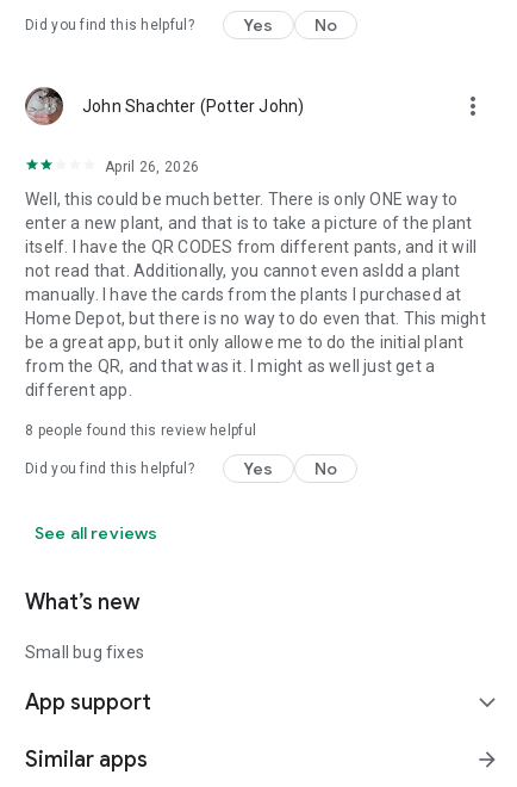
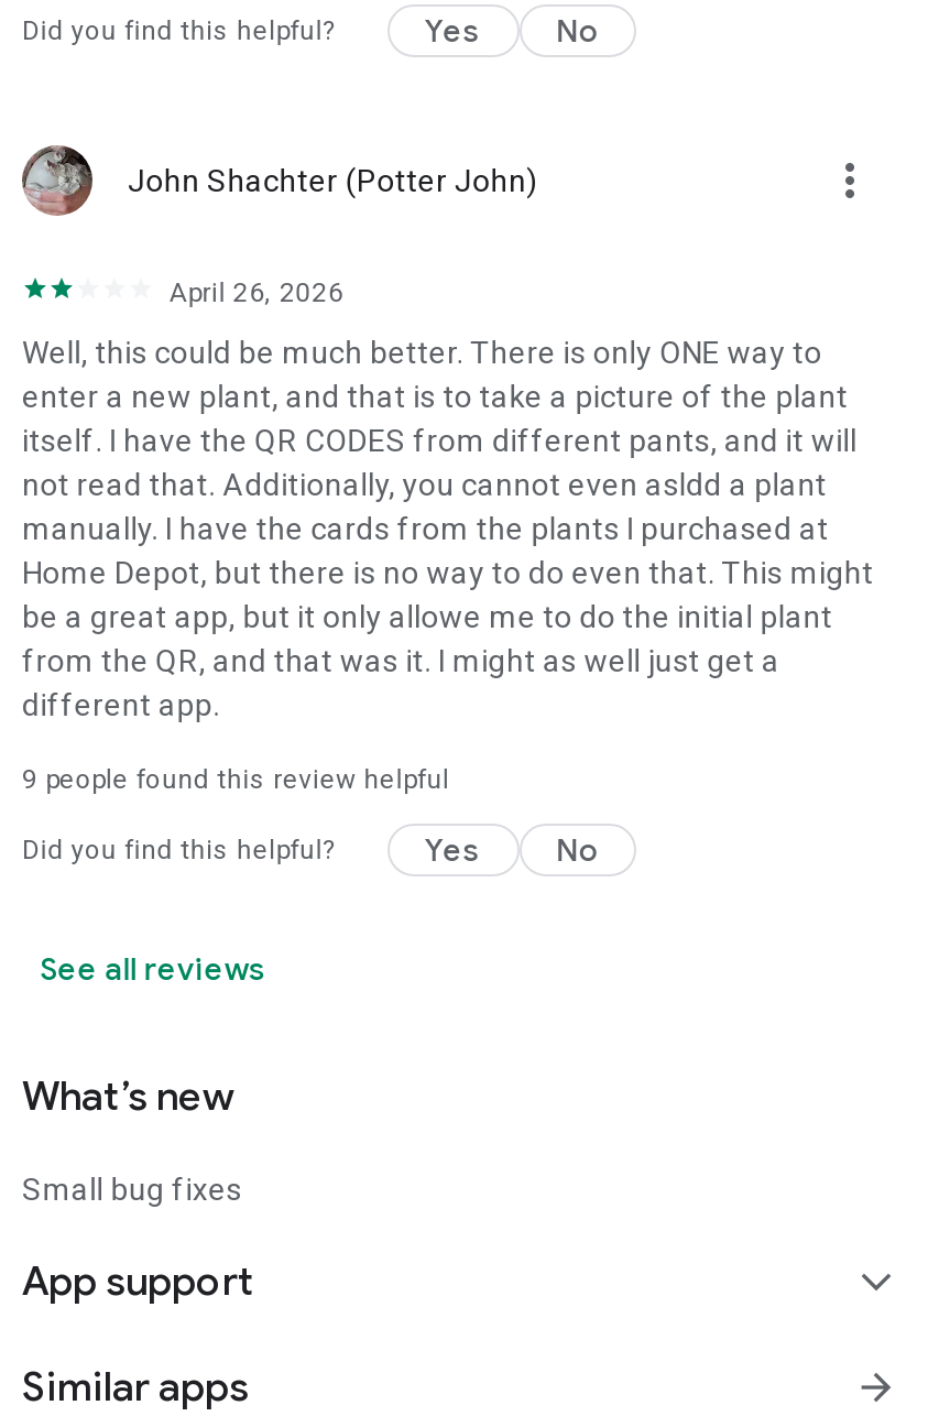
- 8 people found this review helpful
+ 9 people found this review helpful
